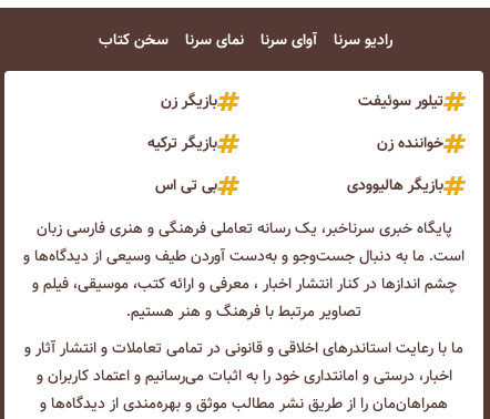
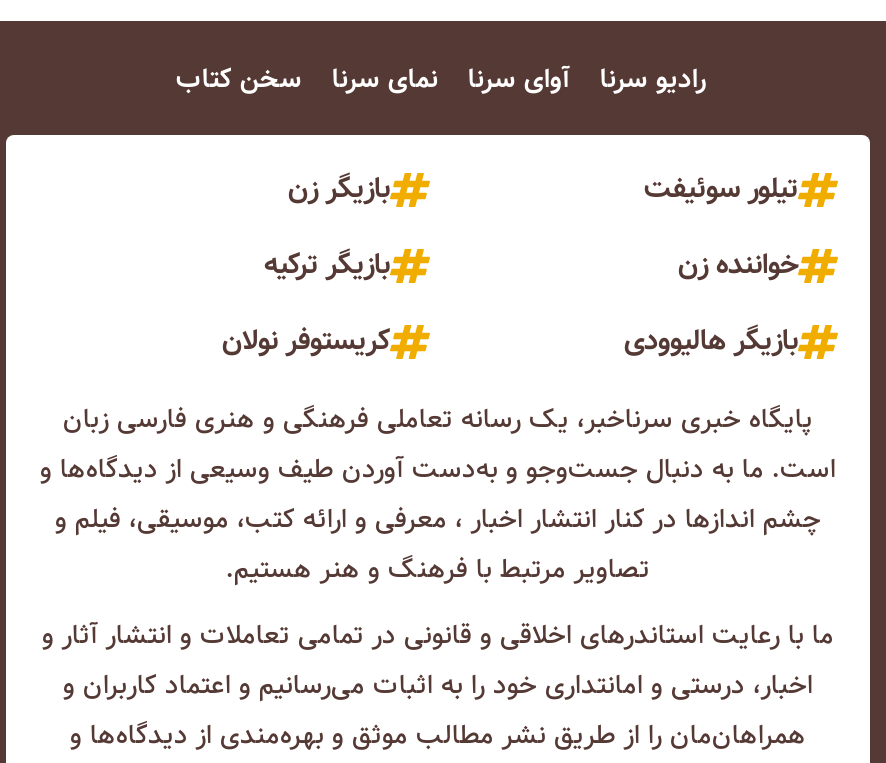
- بی تی اس
+ کریستوفر نولان
